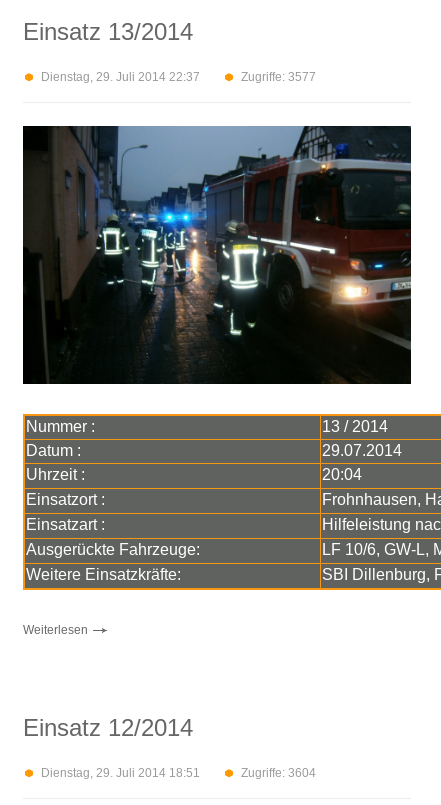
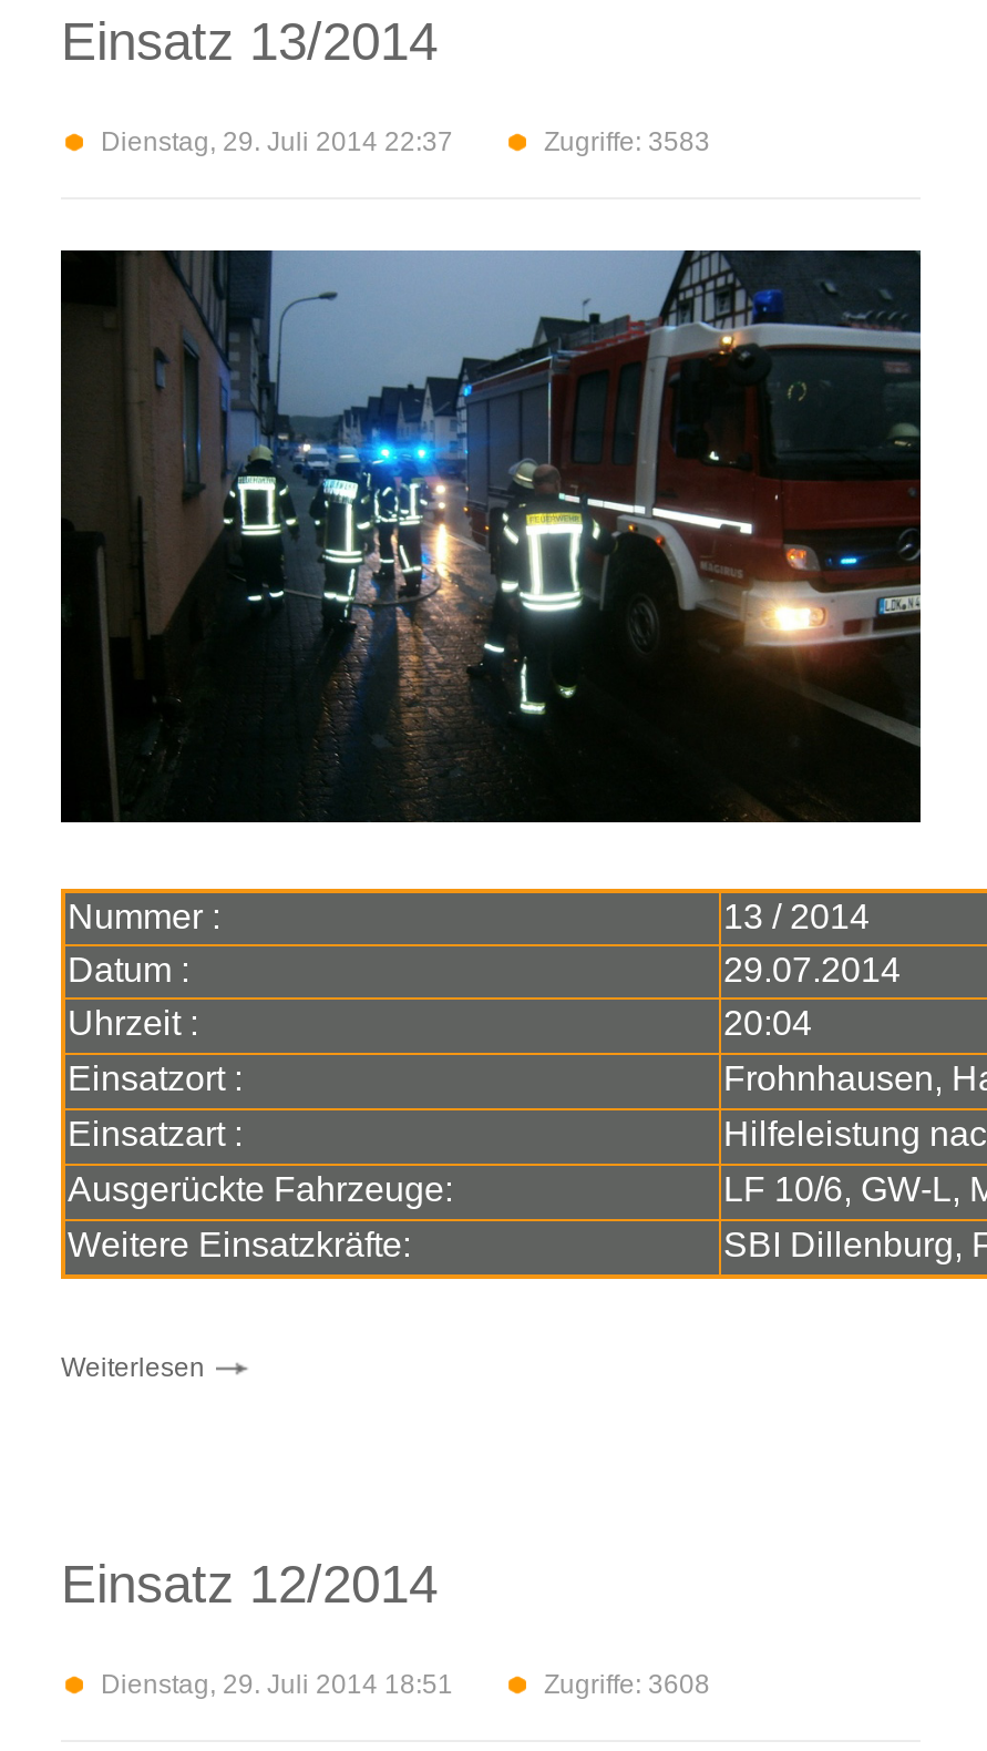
- Zugriffe: 3577
+ Zugriffe: 3583

- Zugriffe: 3604
+ Zugriffe: 3608
